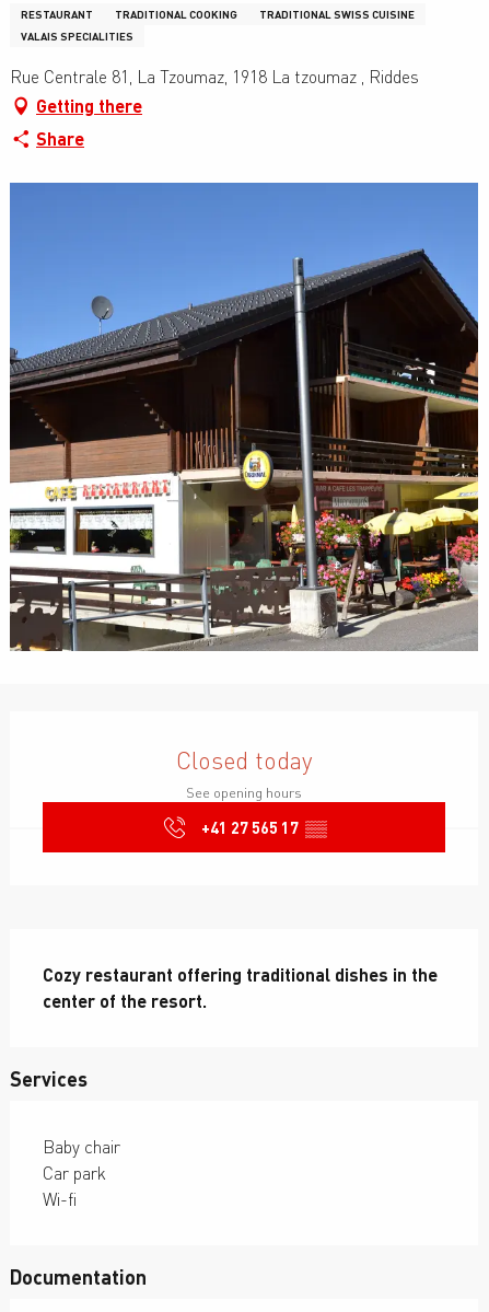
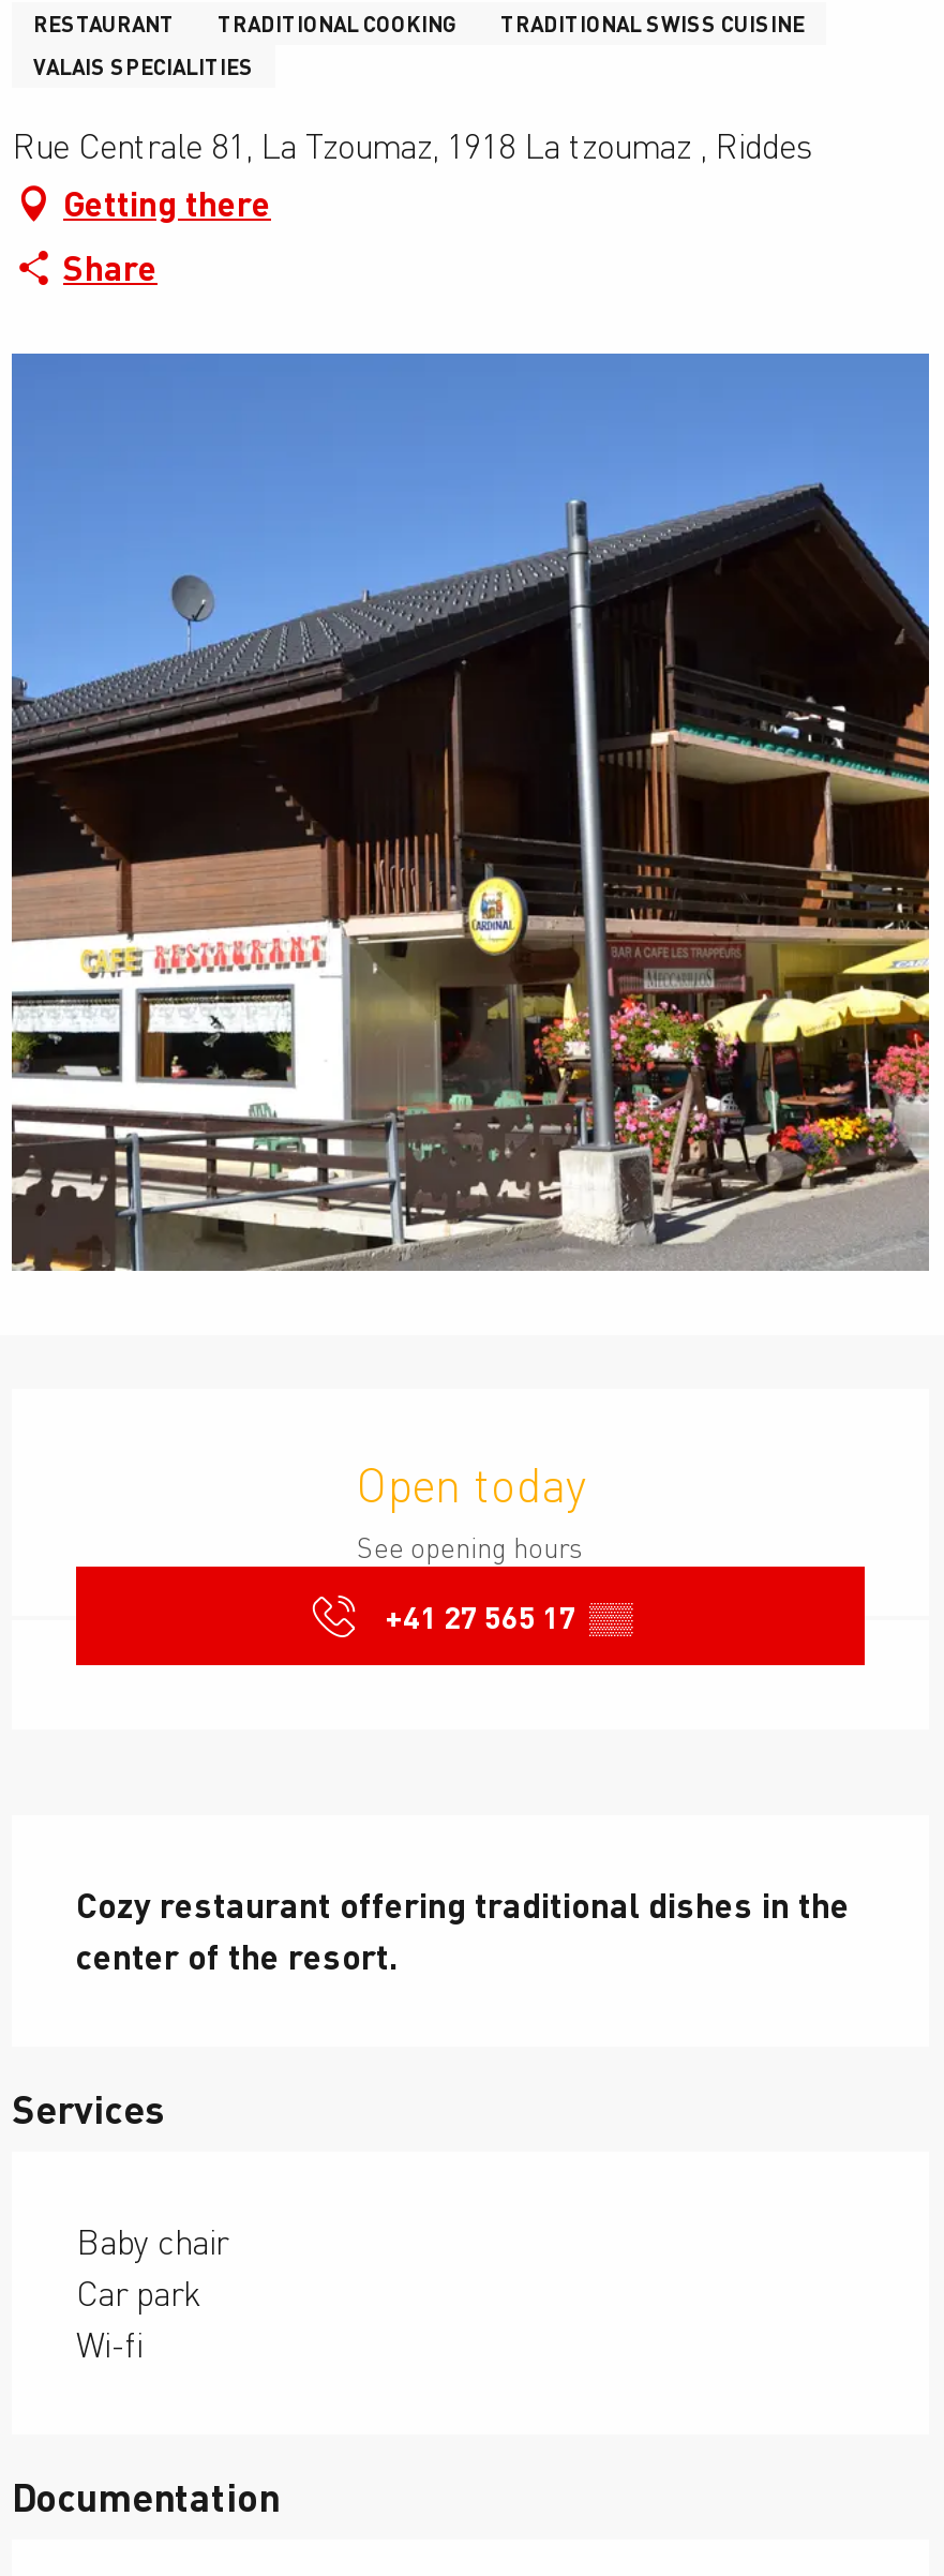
- Closed today
+ Open today
